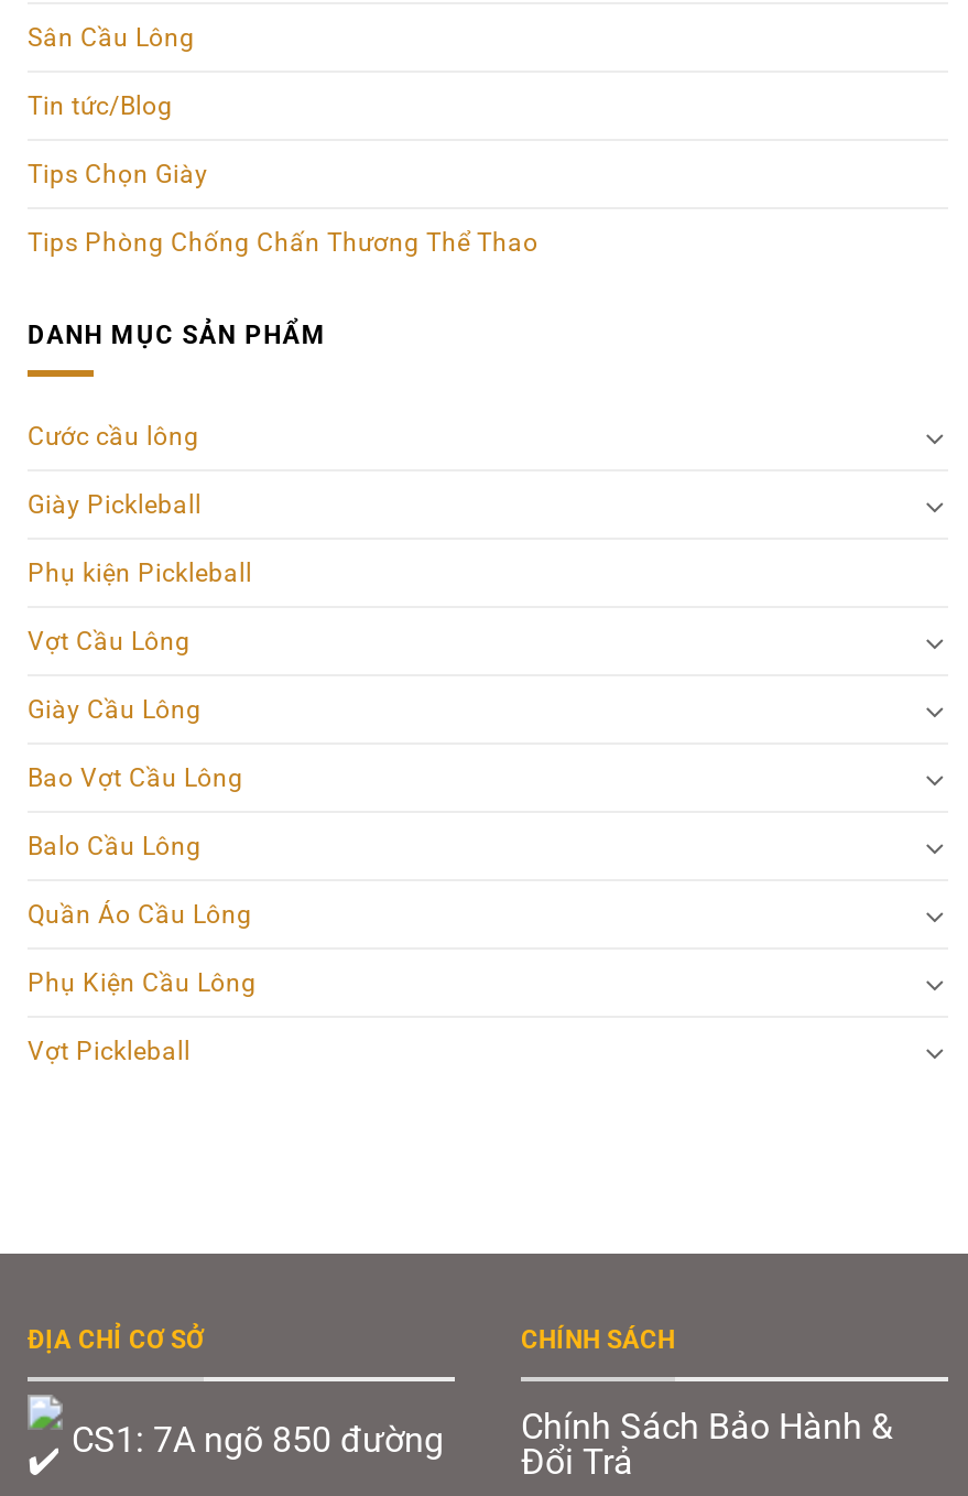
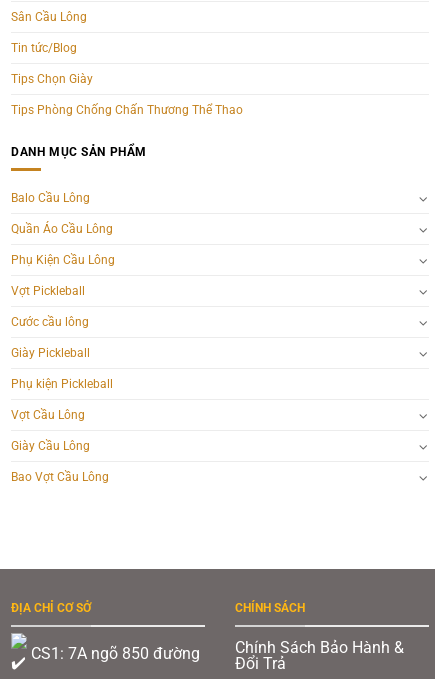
moved down: Cước cầu lông | Giày Pickleball | Phụ kiện Pickleball | Vợt Cầu Lông | Giày Cầu Lông | Bao Vợt Cầu Lông

moved up: Balo Cầu Lông | Quần Áo Cầu Lông | Phụ Kiện Cầu Lông | Vợt Pickleball
